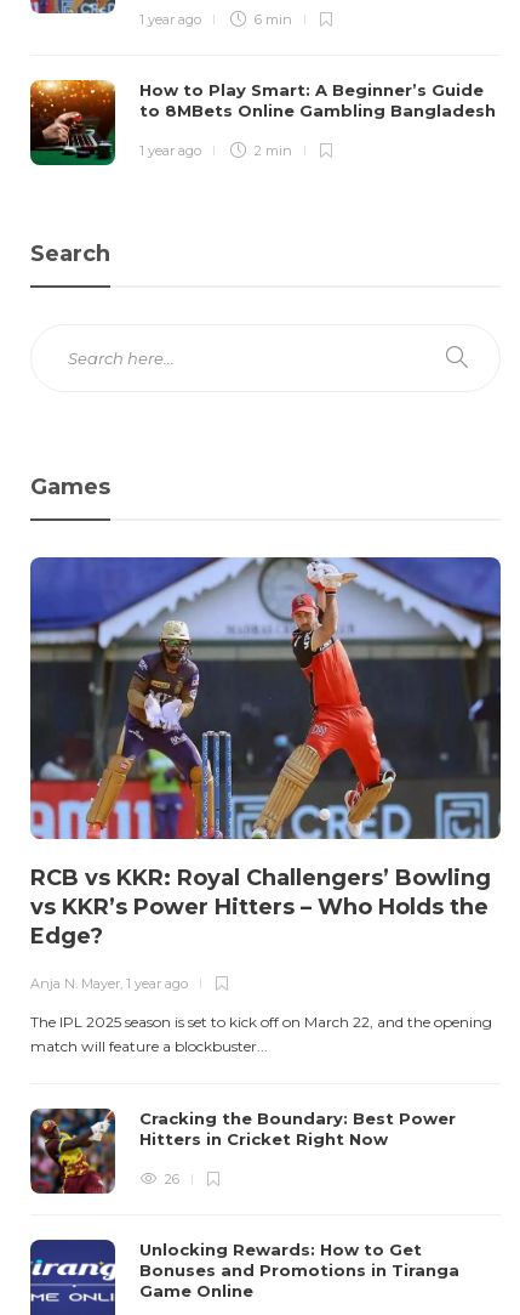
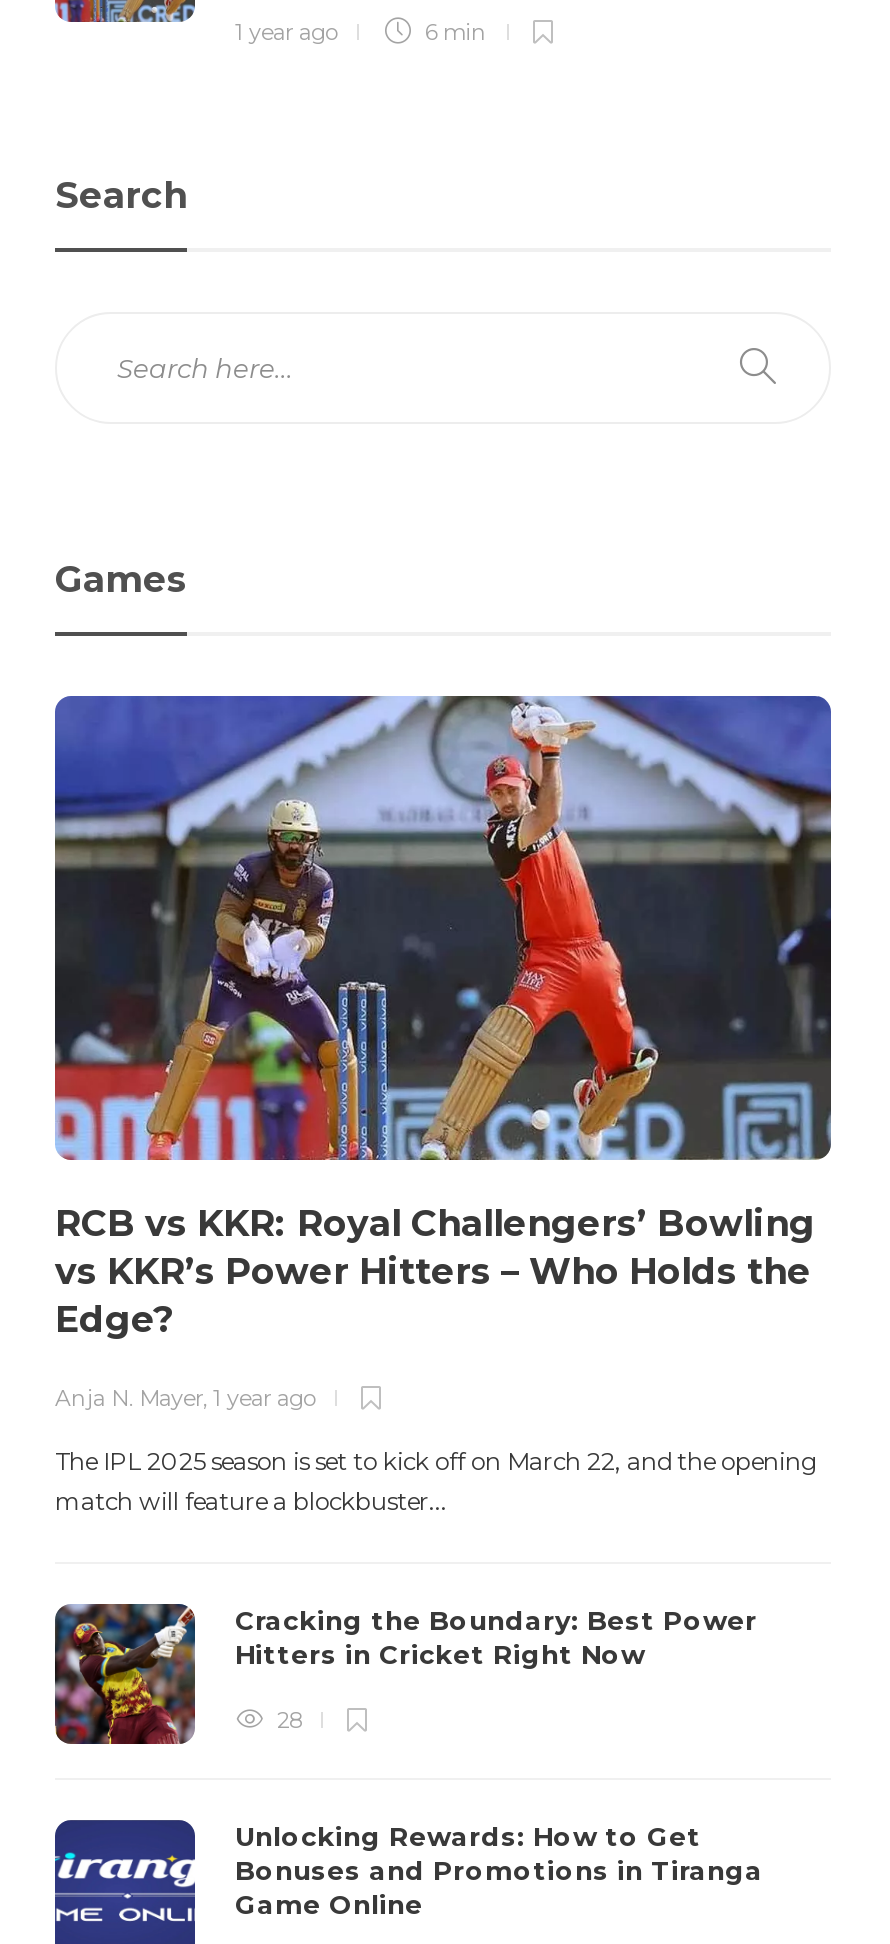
- [image]
- How to Play Smart: A Beginner’s Guide
- to 8MBets Online Gambling Bangladesh
- 1 year ago
- 2 min

- 26
+ 28
